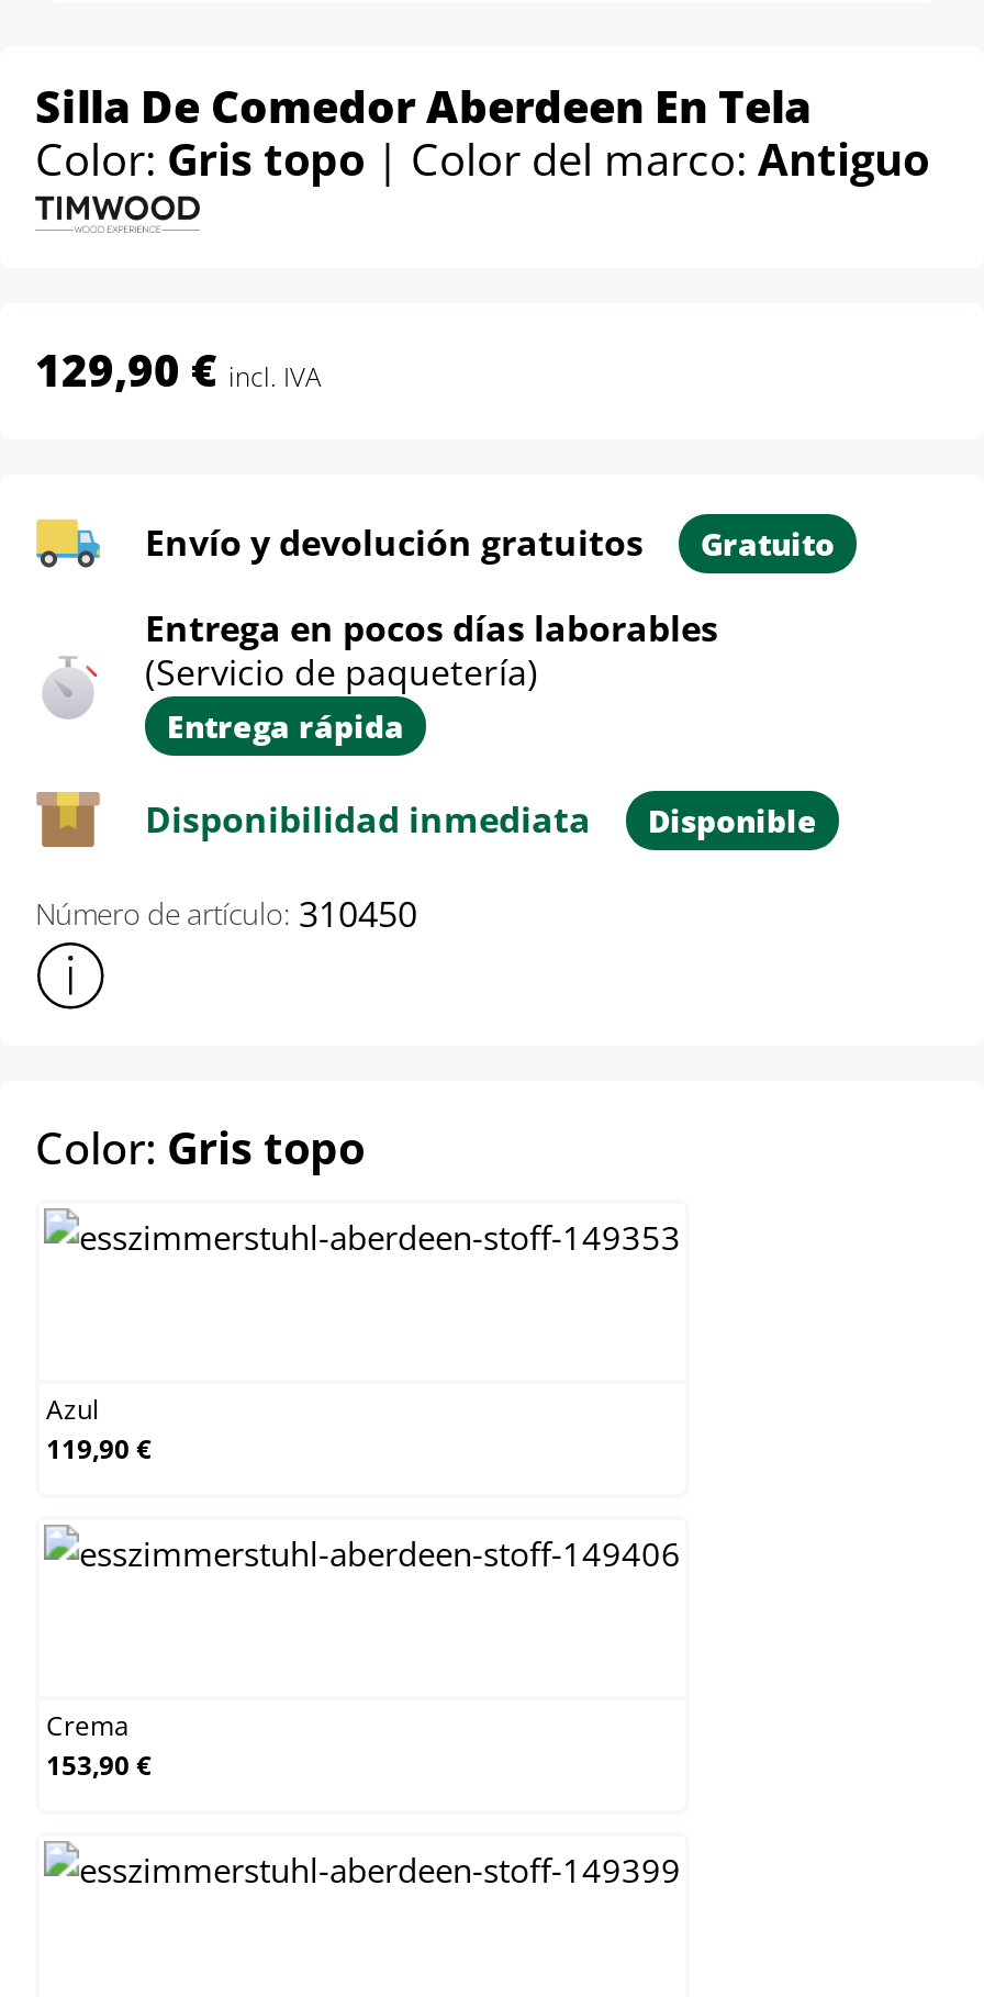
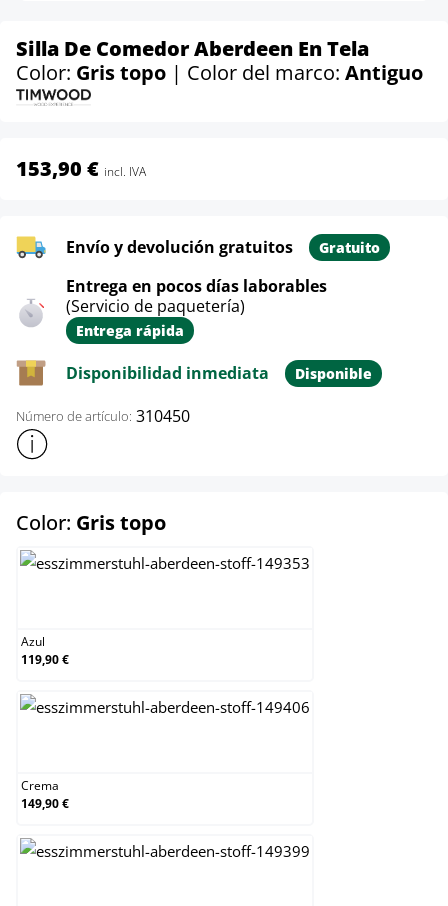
- 129,90 € incl. IVA
+ 153,90 € incl. IVA

- 153,90 €
+ 149,90 €
